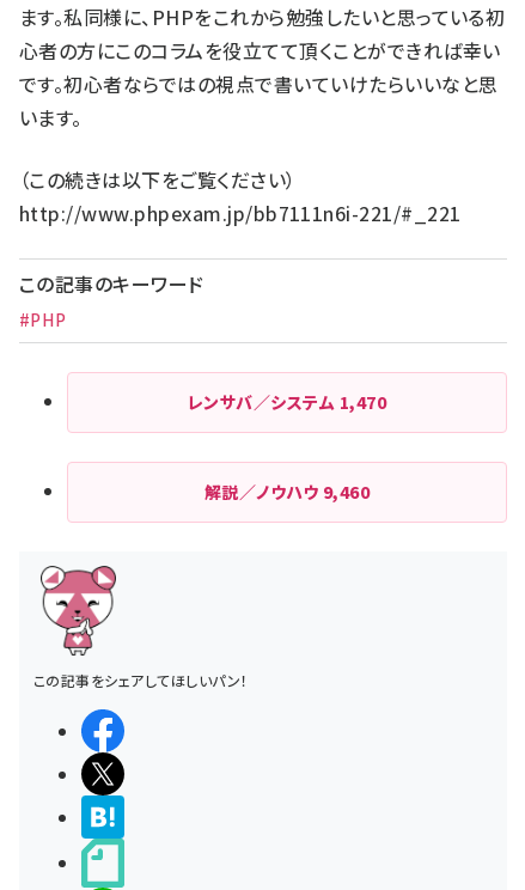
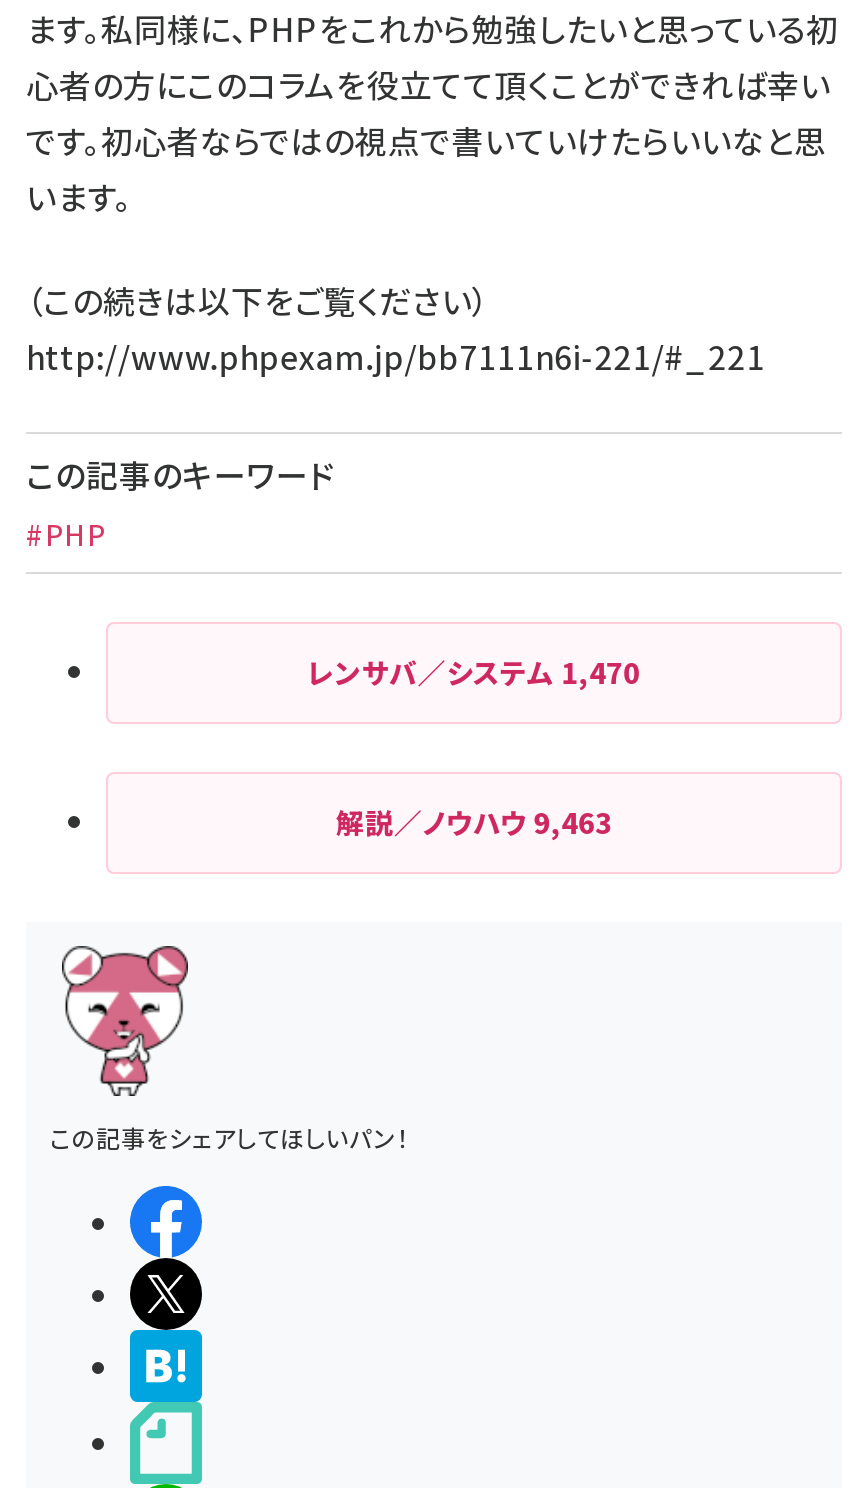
- 解説／ノウハウ9,460
+ 解説／ノウハウ9,463
